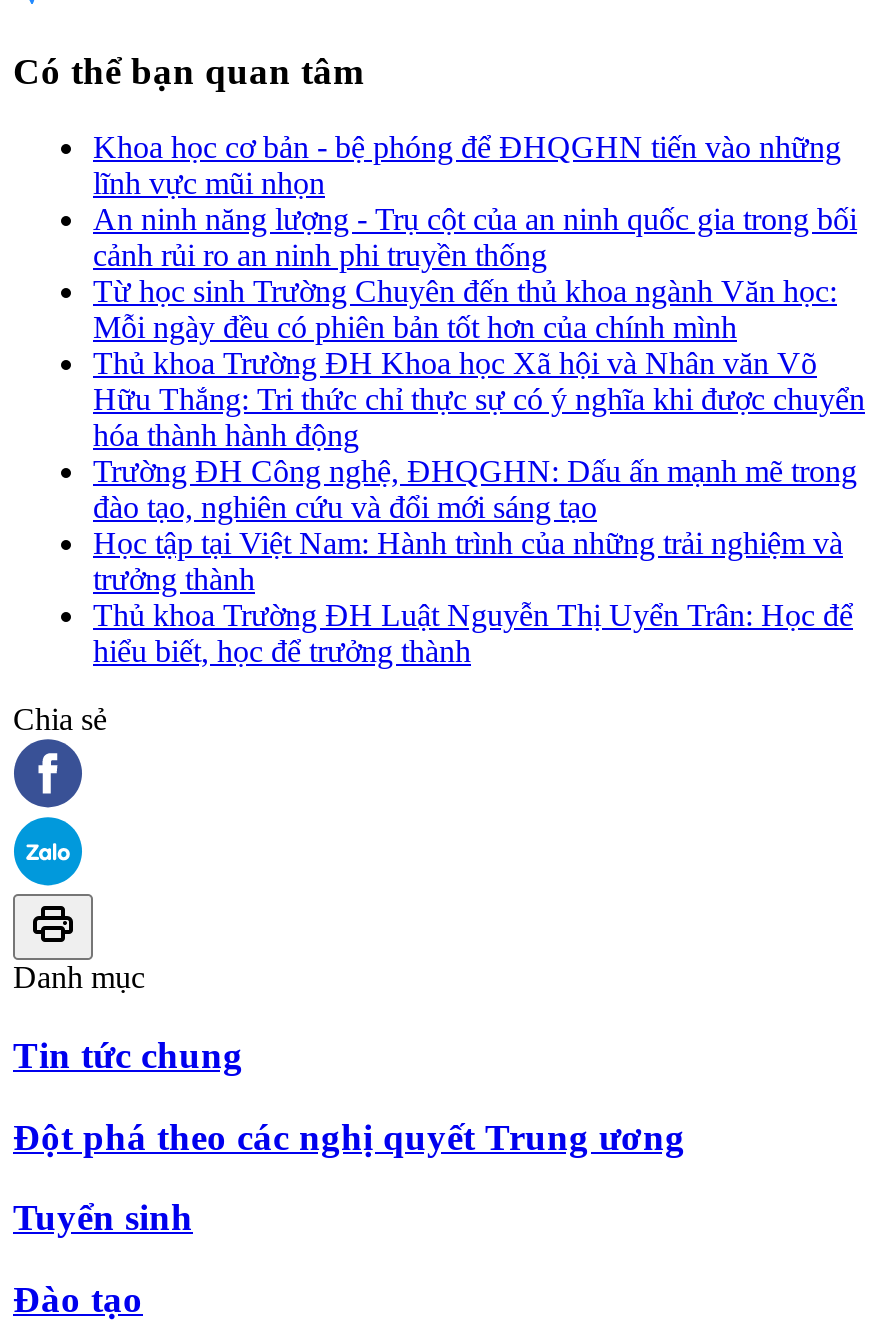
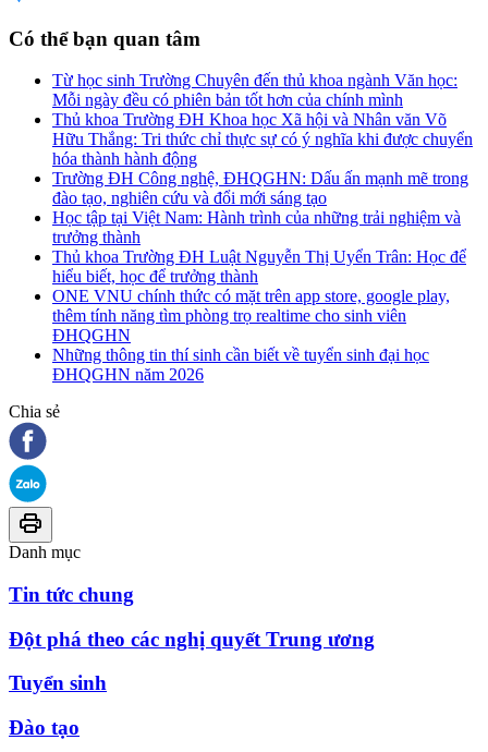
- Khoa học cơ bản - bệ phóng để ĐHQGHN tiến vào những
- lĩnh vực mũi nhọn
- An ninh năng lượng - Trụ cột của an ninh quốc gia trong bối
- cảnh rủi ro an ninh phi truyền thống

moved up: Từ học sinh Trường Chuyên đến thủ khoa ngành Văn học: | Mỗi ngày đều có phiên bản tốt hơn của chính mình | Thủ khoa Trường ĐH Khoa học Xã hội và Nhân văn Võ | ... | Thủ khoa Trường ĐH Luật Nguyễn Thị Uyển Trân: Học để | hiểu biết, học để trưởng thành

+ ONE VNU chính thức có mặt trên app store, google play,
+ thêm tính năng tìm phòng trọ realtime cho sinh viên
+ ĐHQGHN
+ Những thông tin thí sinh cần biết về tuyển sinh đại học
+ ĐHQGHN năm 2026
